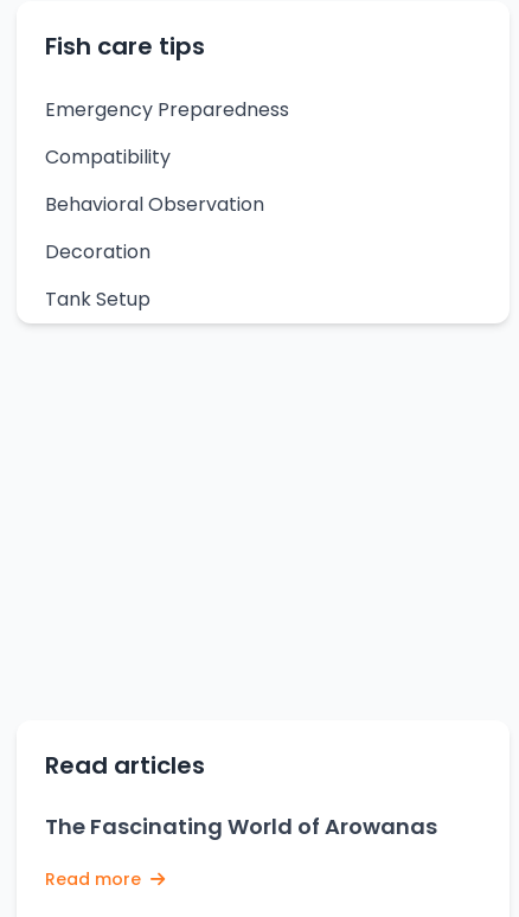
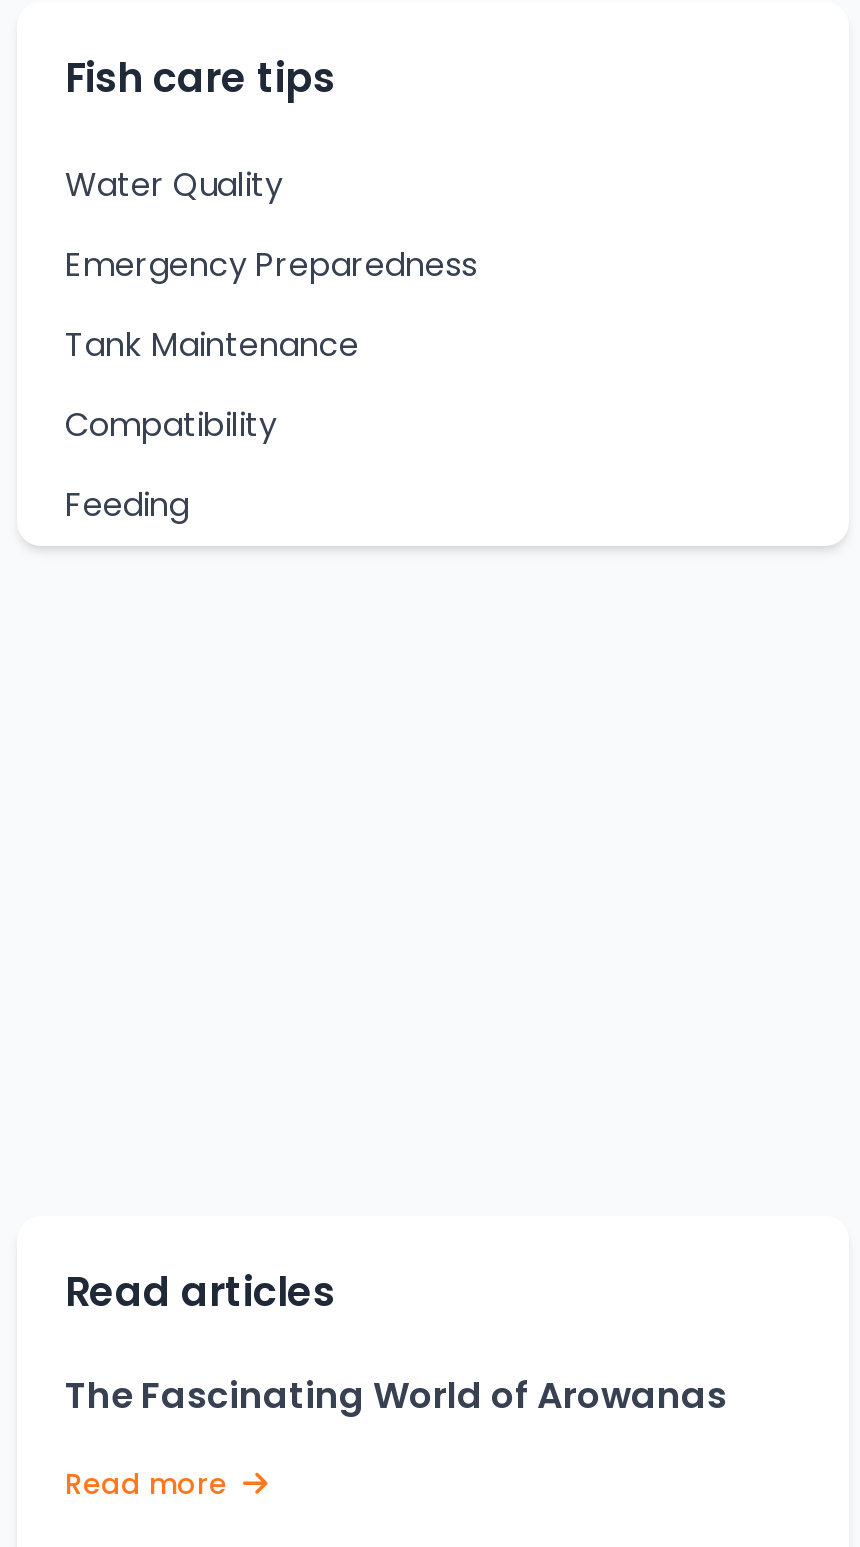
+ Water Quality

moved down: Emergency Preparedness

+ Tank Maintenance

moved down: Compatibility

- Behavioral Observation
- Decoration
- Tank Setup
+ Feeding
